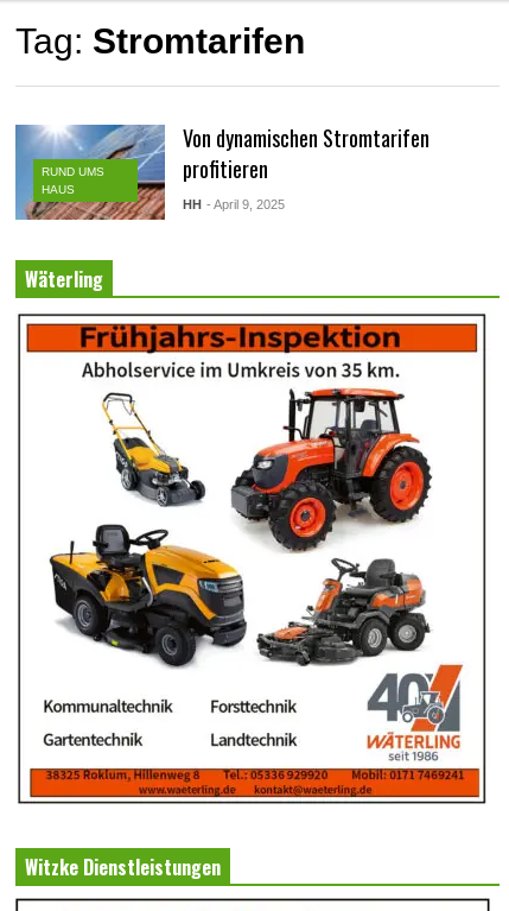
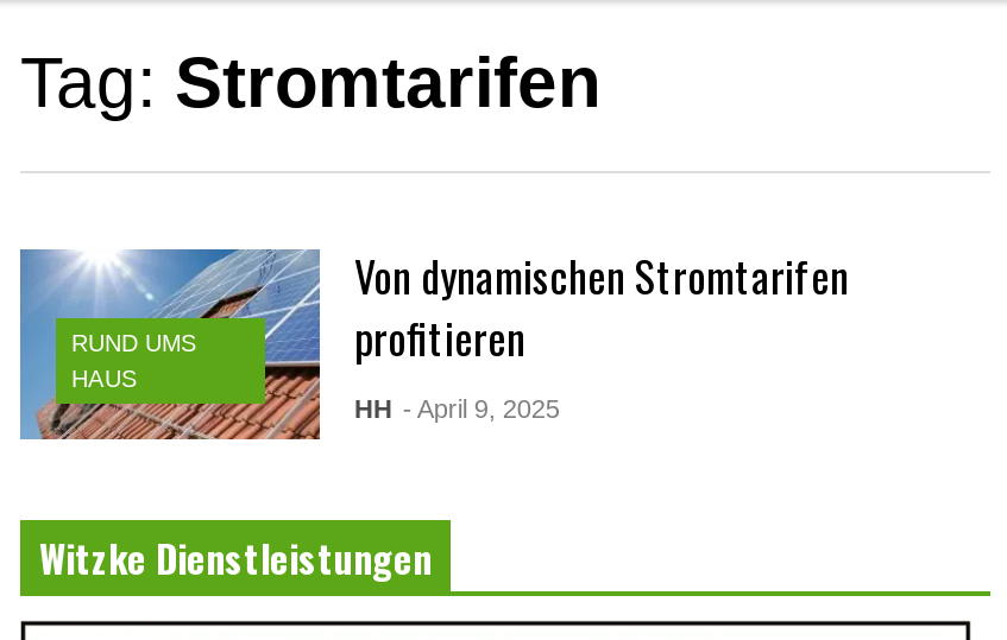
- Wäterling

- [image]
